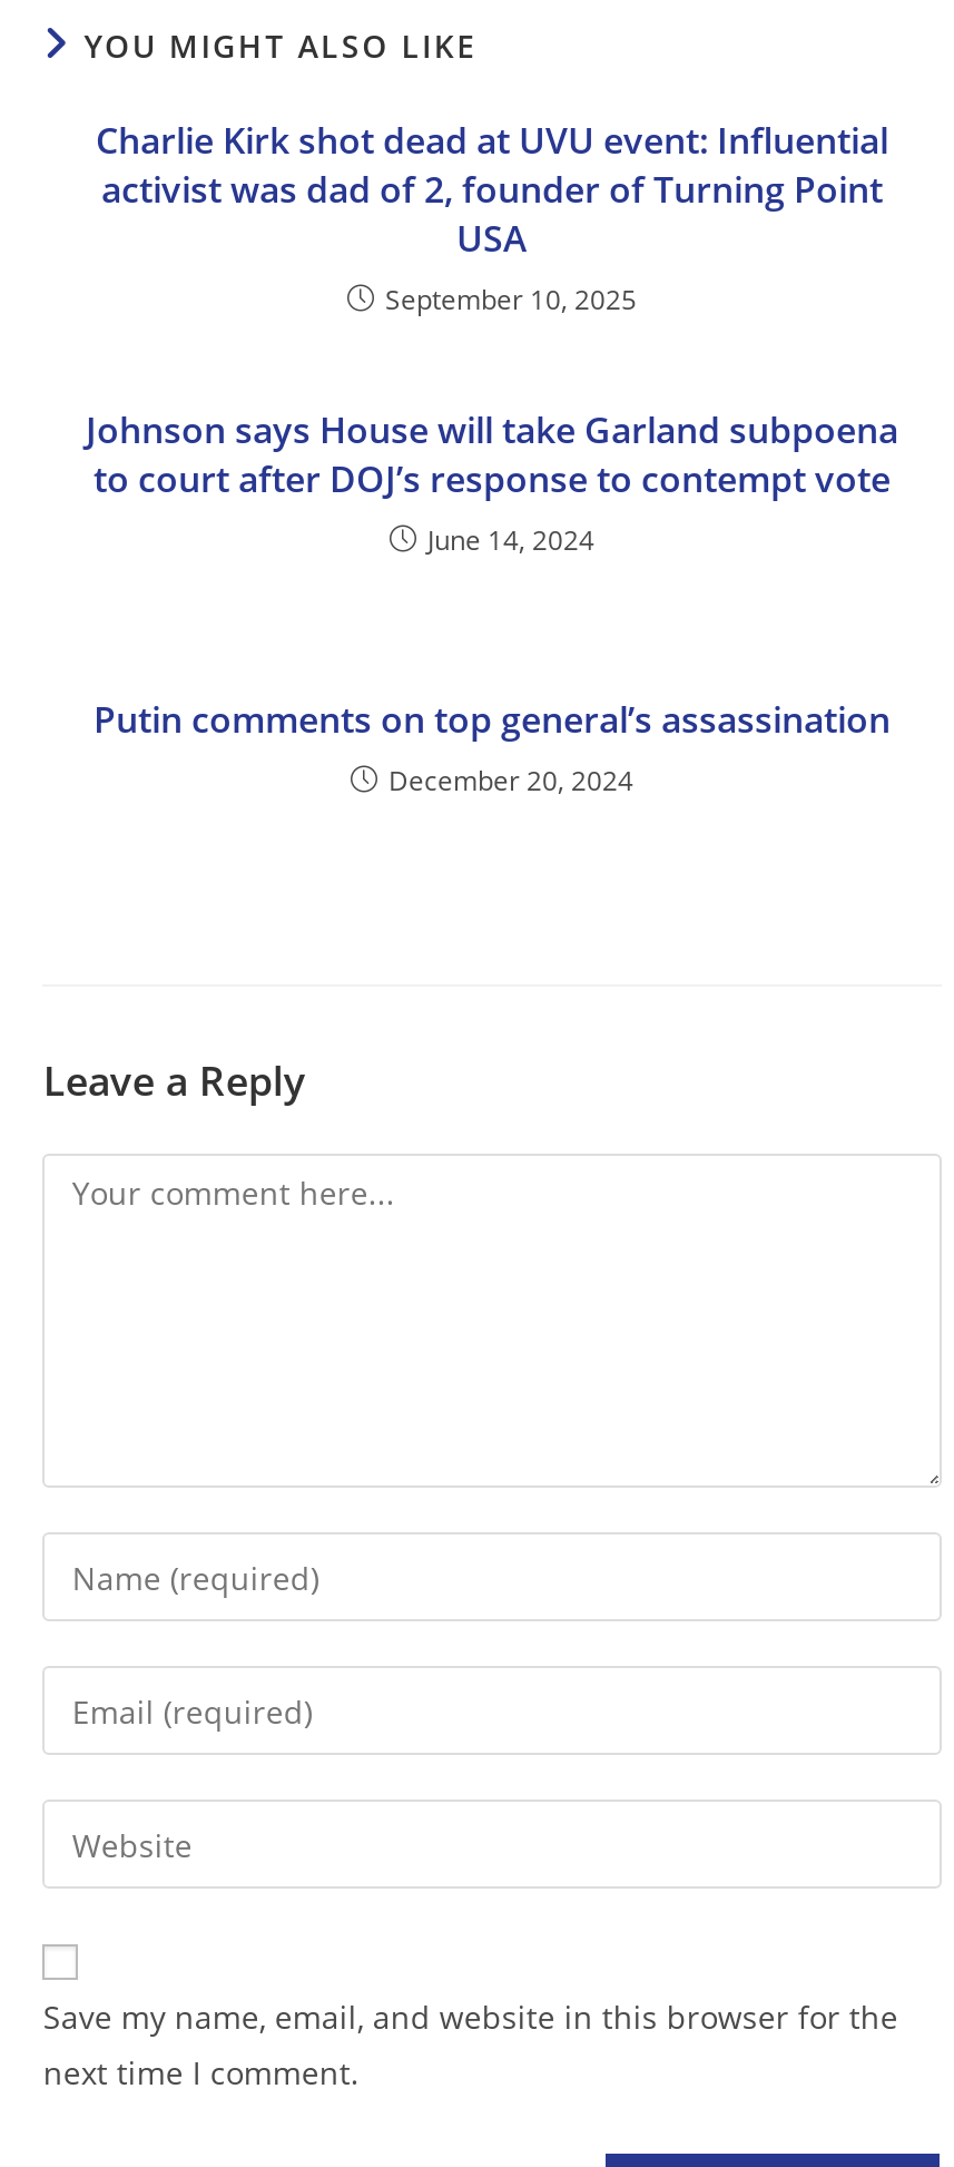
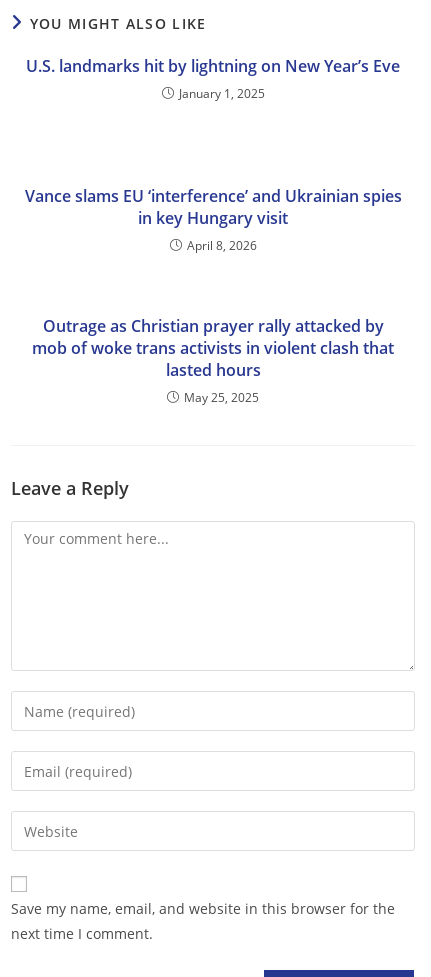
- Charlie Kirk shot dead at UVU event: Influential
- activist was dad of 2, founder of Turning Point
- USA
- September 10, 2025
+ U.S. landmarks hit by lightning on New Year’s Eve
+ January 1, 2025

- Johnson says House will take Garland subpoena
- to court after DOJ’s response to contempt vote
- June 14, 2024
+ Vance slams EU ‘interference’ and Ukrainian spies
+ in key Hungary visit
+ April 8, 2026

- Putin comments on top general’s assassination
- December 20, 2024
+ Outrage as Christian prayer rally attacked by
+ mob of woke trans activists in violent clash that
+ lasted hours
+ May 25, 2025
